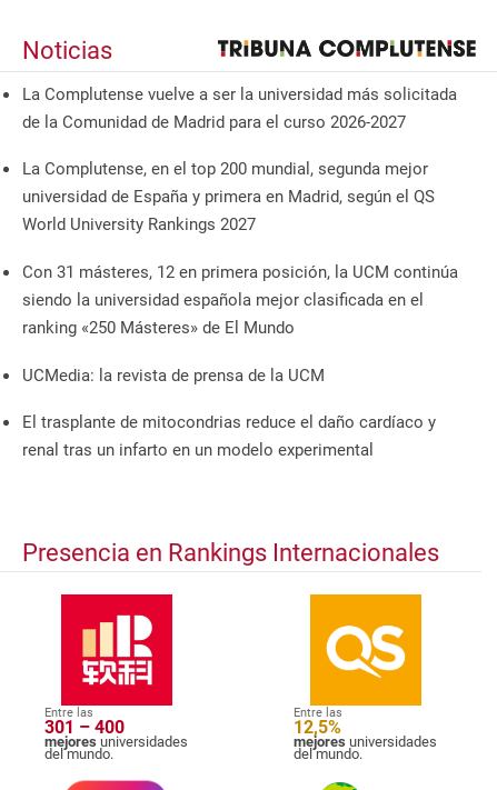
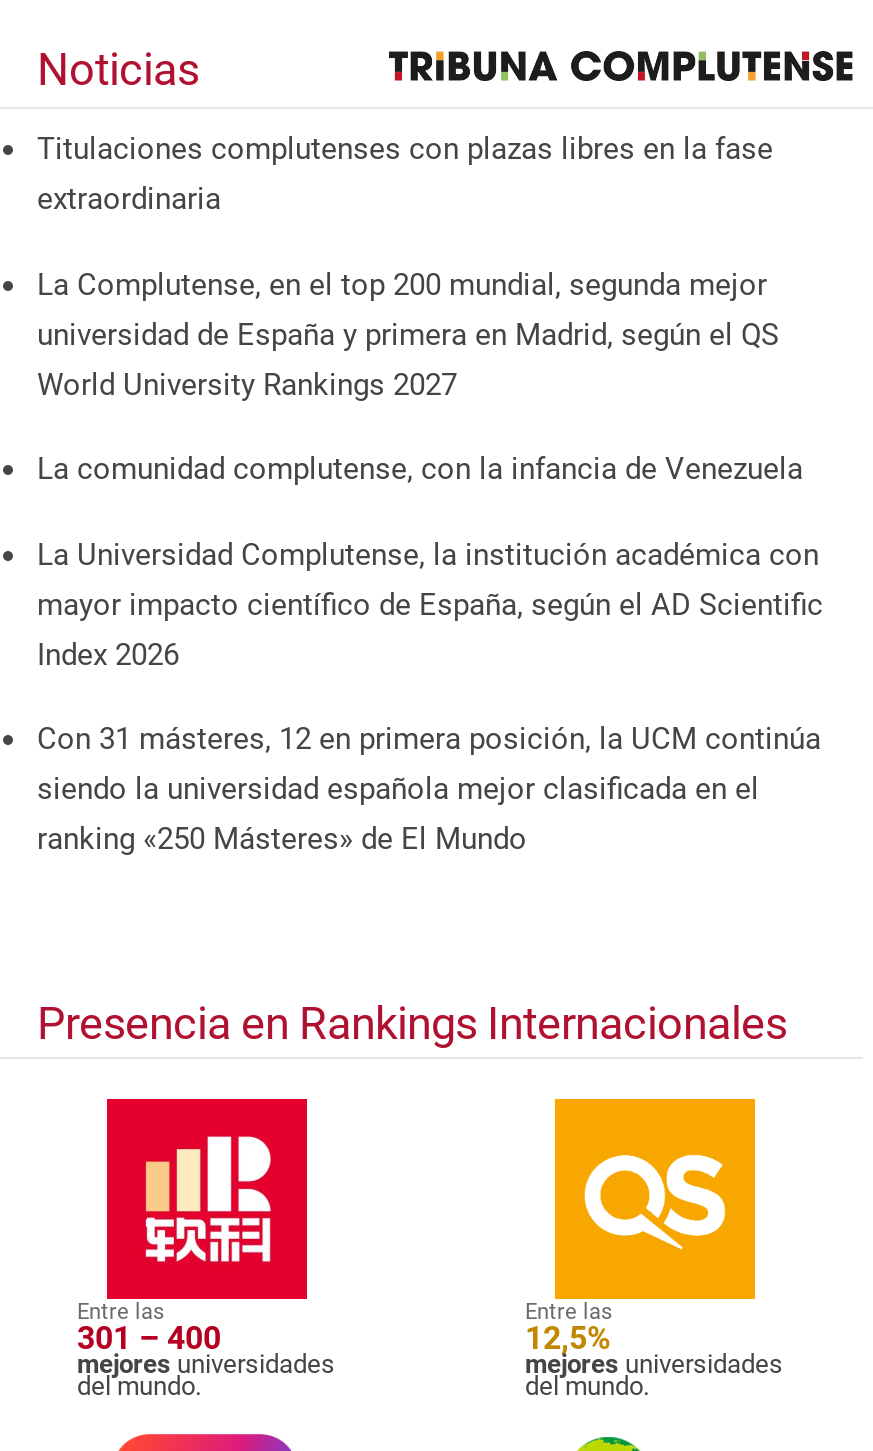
- La Complutense vuelve a ser la universidad más solicitada
- de la Comunidad de Madrid para el curso 2026-2027
+ Titulaciones complutenses con plazas libres en la fase
+ extraordinaria

+ La comunidad complutense, con la infancia de Venezuela
+ La Universidad Complutense, la institución académica con
+ mayor impacto científico de España, según el AD Scientific
+ Index 2026

moved down: Con 31 másteres, 12 en primera posición, la UCM continúa | siendo la universidad española mejor clasificada en el | ranking «250 Másteres» de El Mundo

- UCMedia: la revista de prensa de la UCM
- El trasplante de mitocondrias reduce el daño cardíaco y
- renal tras un infarto en un modelo experimental
